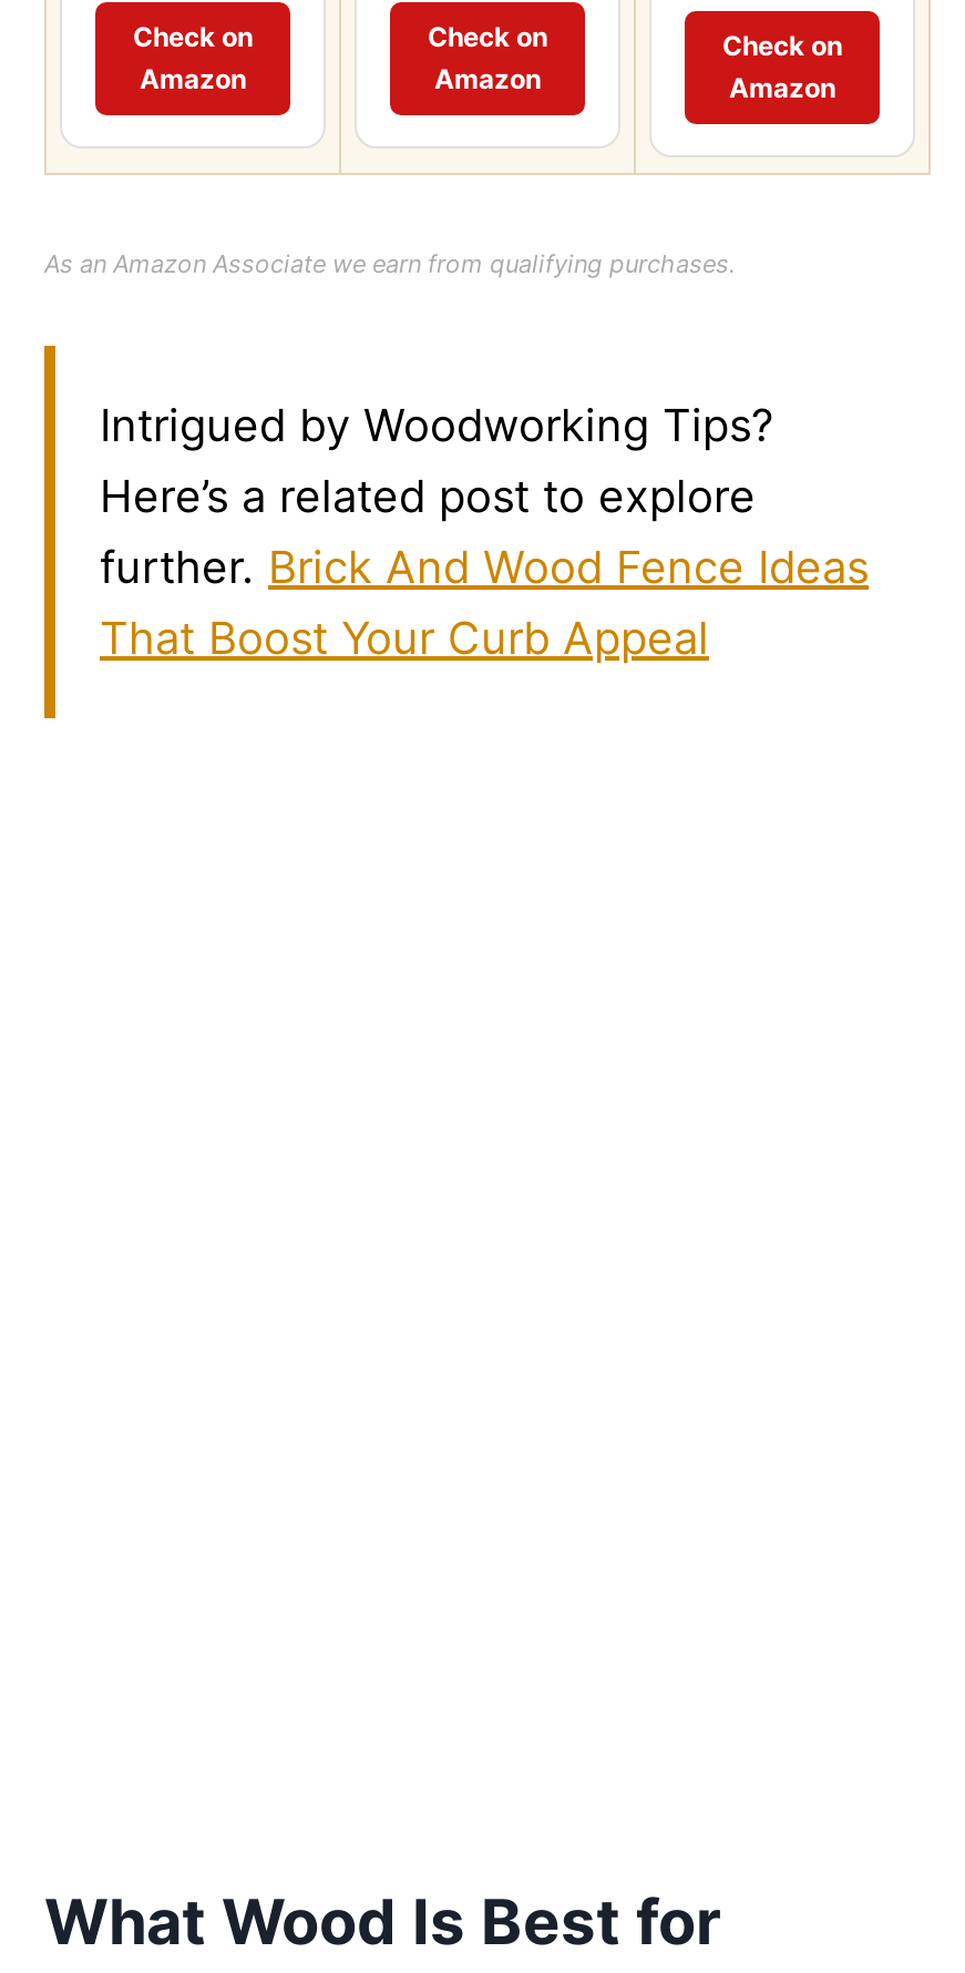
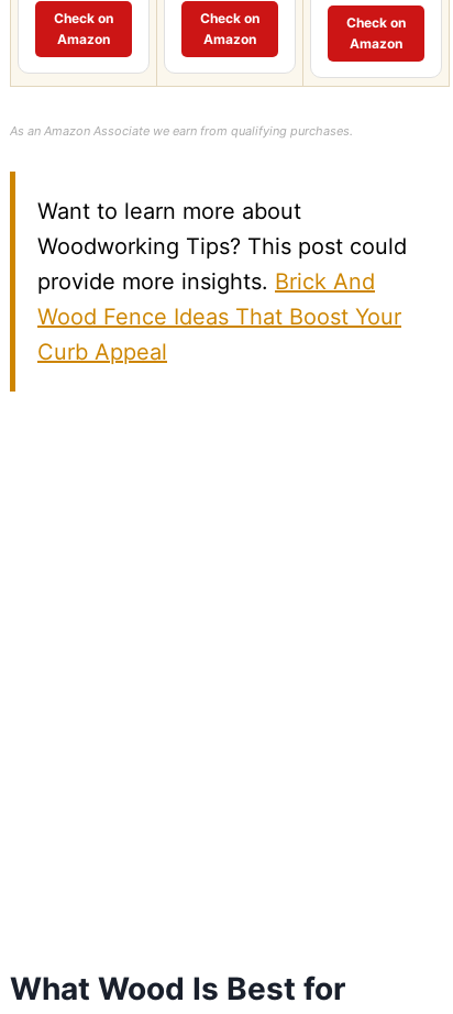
- Intrigued by Woodworking Tips?
- Here’s a related post to explore
- further. Brick And Wood Fence Ideas
- That Boost Your Curb Appeal
+ Want to learn more about
+ Woodworking Tips? This post could
+ provide more insights. Brick And
+ Wood Fence Ideas That Boost Your
+ Curb Appeal
